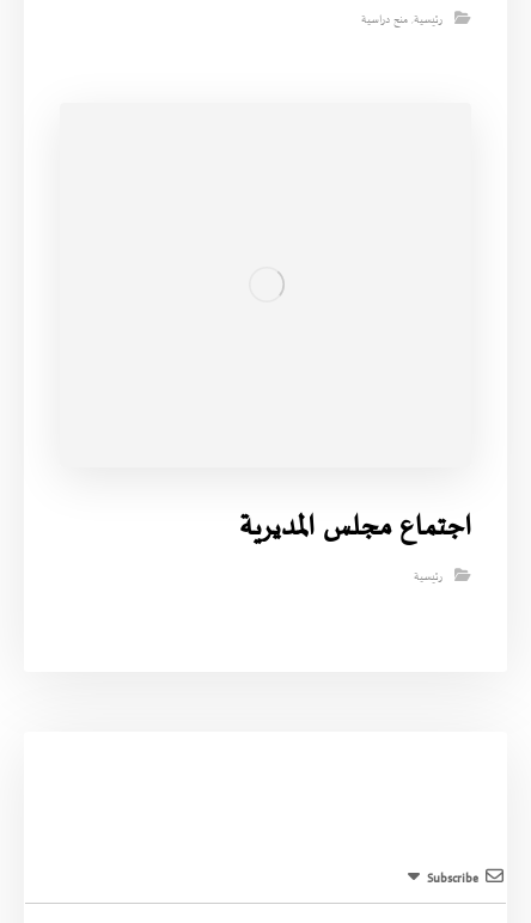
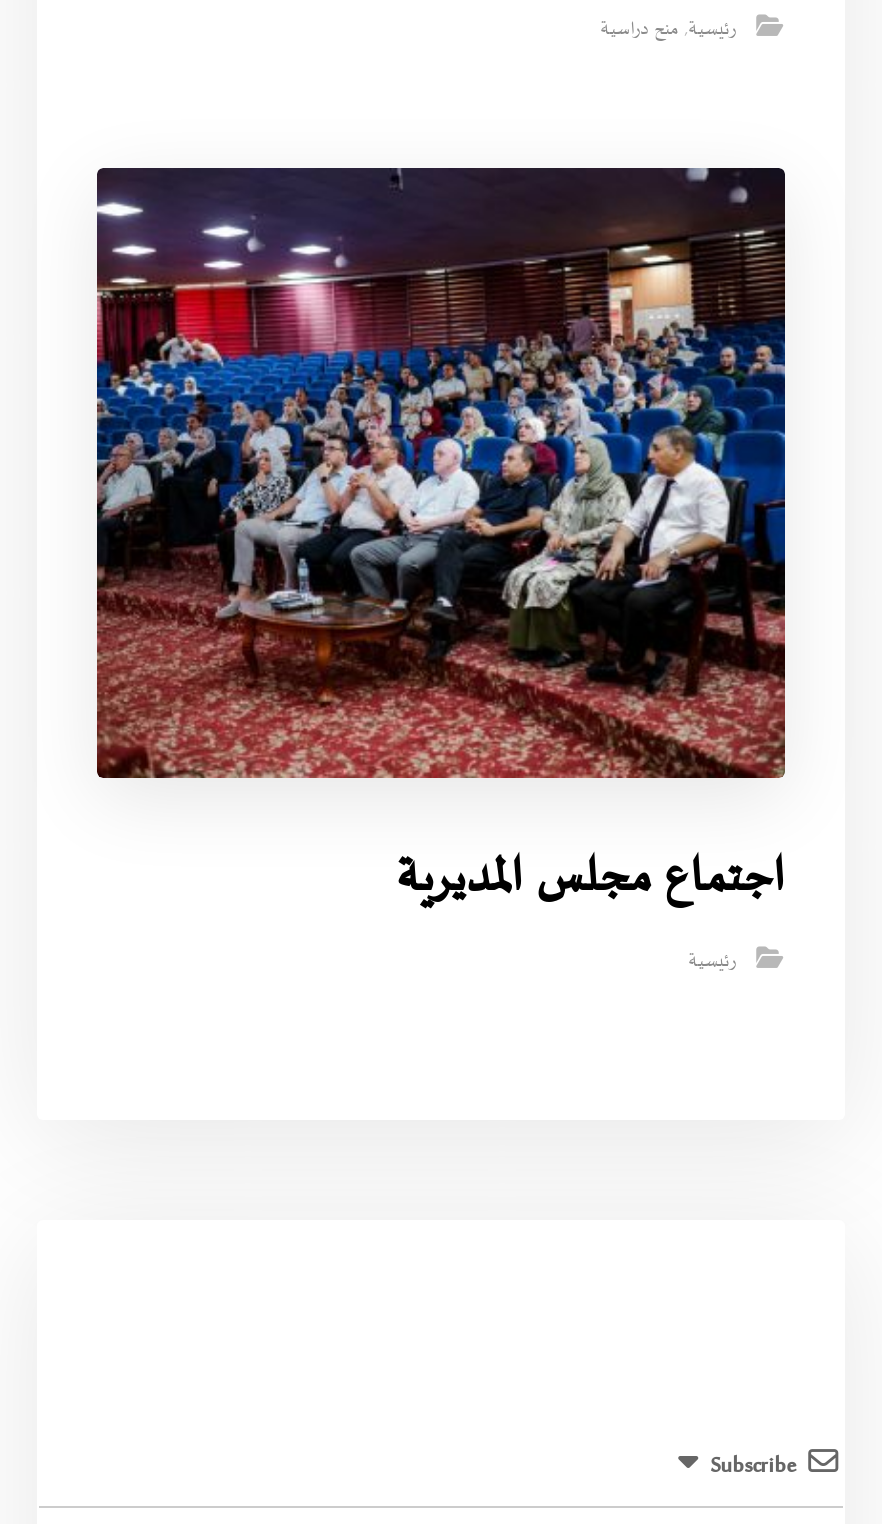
+ [image]
